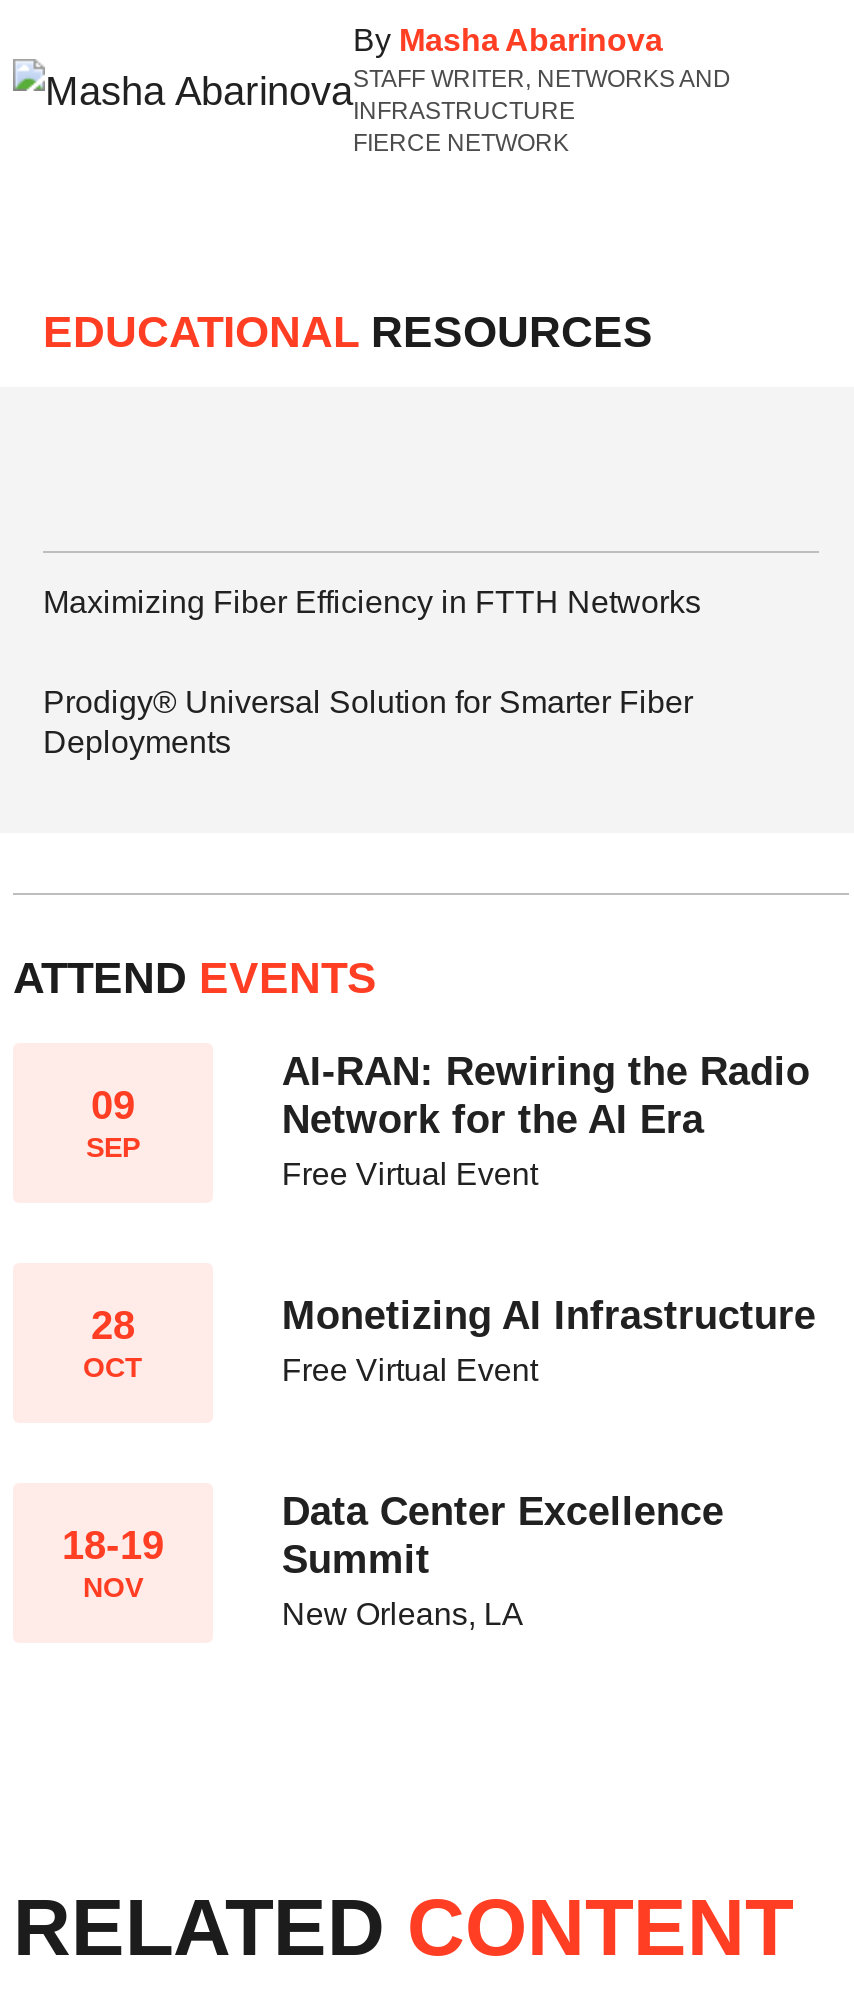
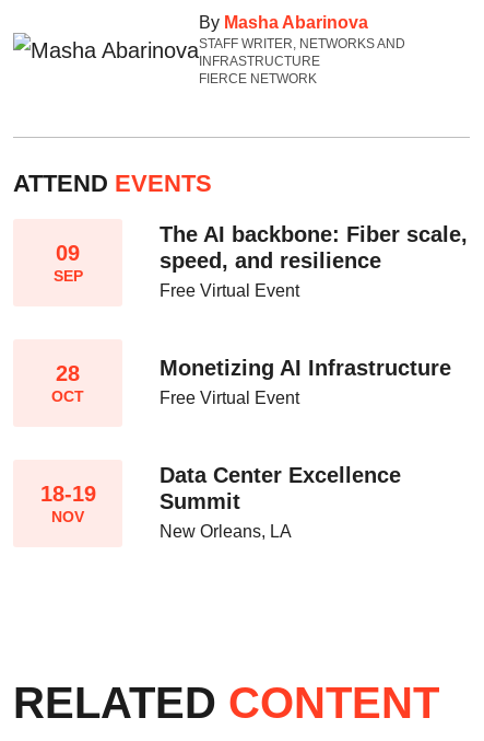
- EDUCATIONAL RESOURCES

- Maximizing Fiber Efficiency in FTTH Networks
- Prodigy® Universal Solution for Smarter Fiber
- Deployments

- AI-RAN: Rewiring the Radio
- Network for the AI Era
+ The AI backbone: Fiber scale,
+ speed, and resilience
